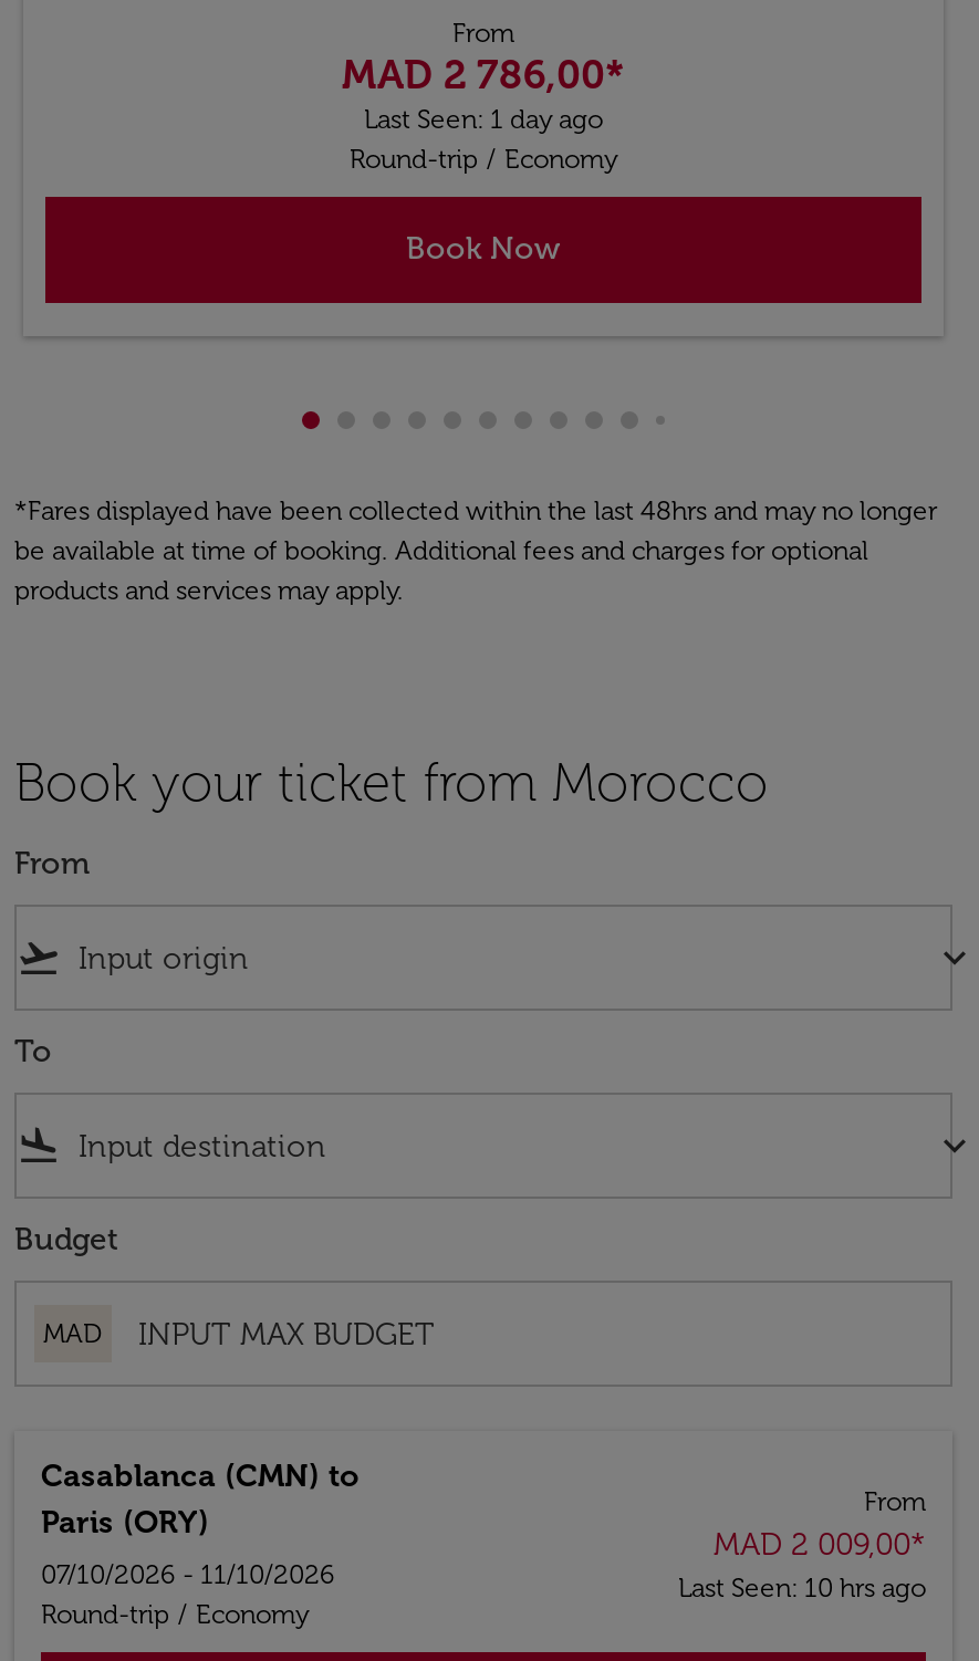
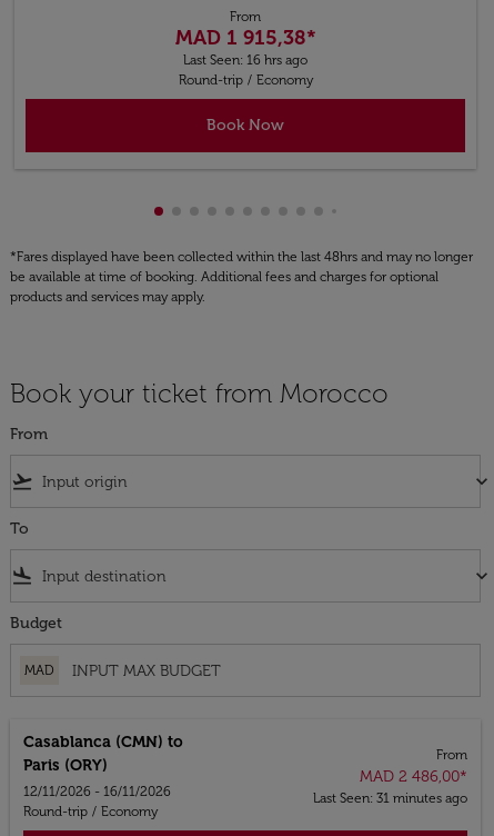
- MAD 2 786,00*
+ MAD 1 915,38*

- Last Seen: 1 day ago
+ Last Seen: 16 hrs ago

- MAD 2 009,00*
+ MAD 2 486,00*

- 07/10/2026 - 11/10/2026
+ 12/11/2026 - 16/11/2026

- Last Seen: 10 hrs ago
+ Last Seen: 31 minutes ago
